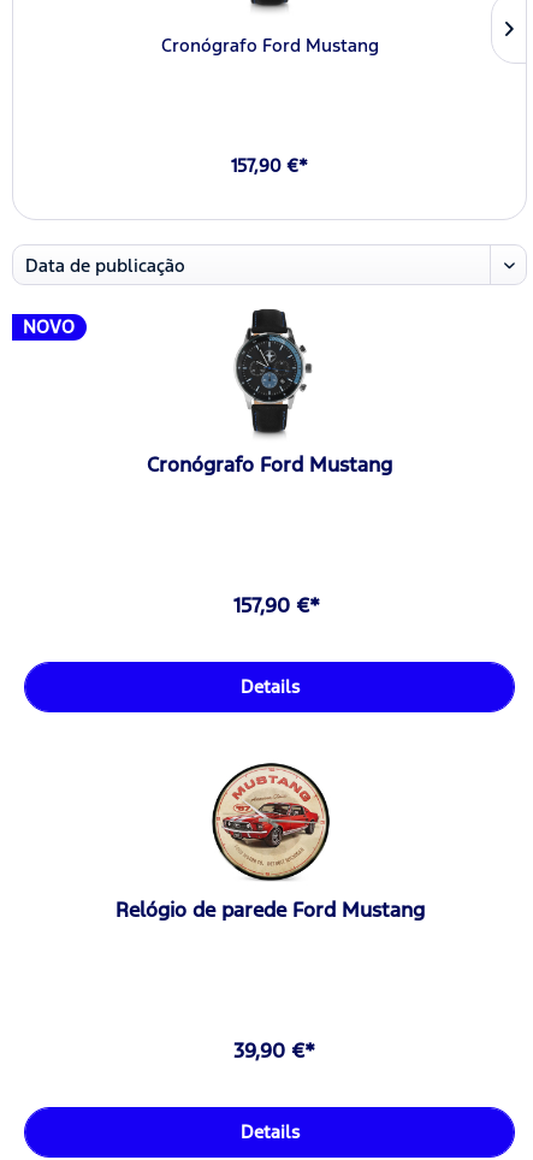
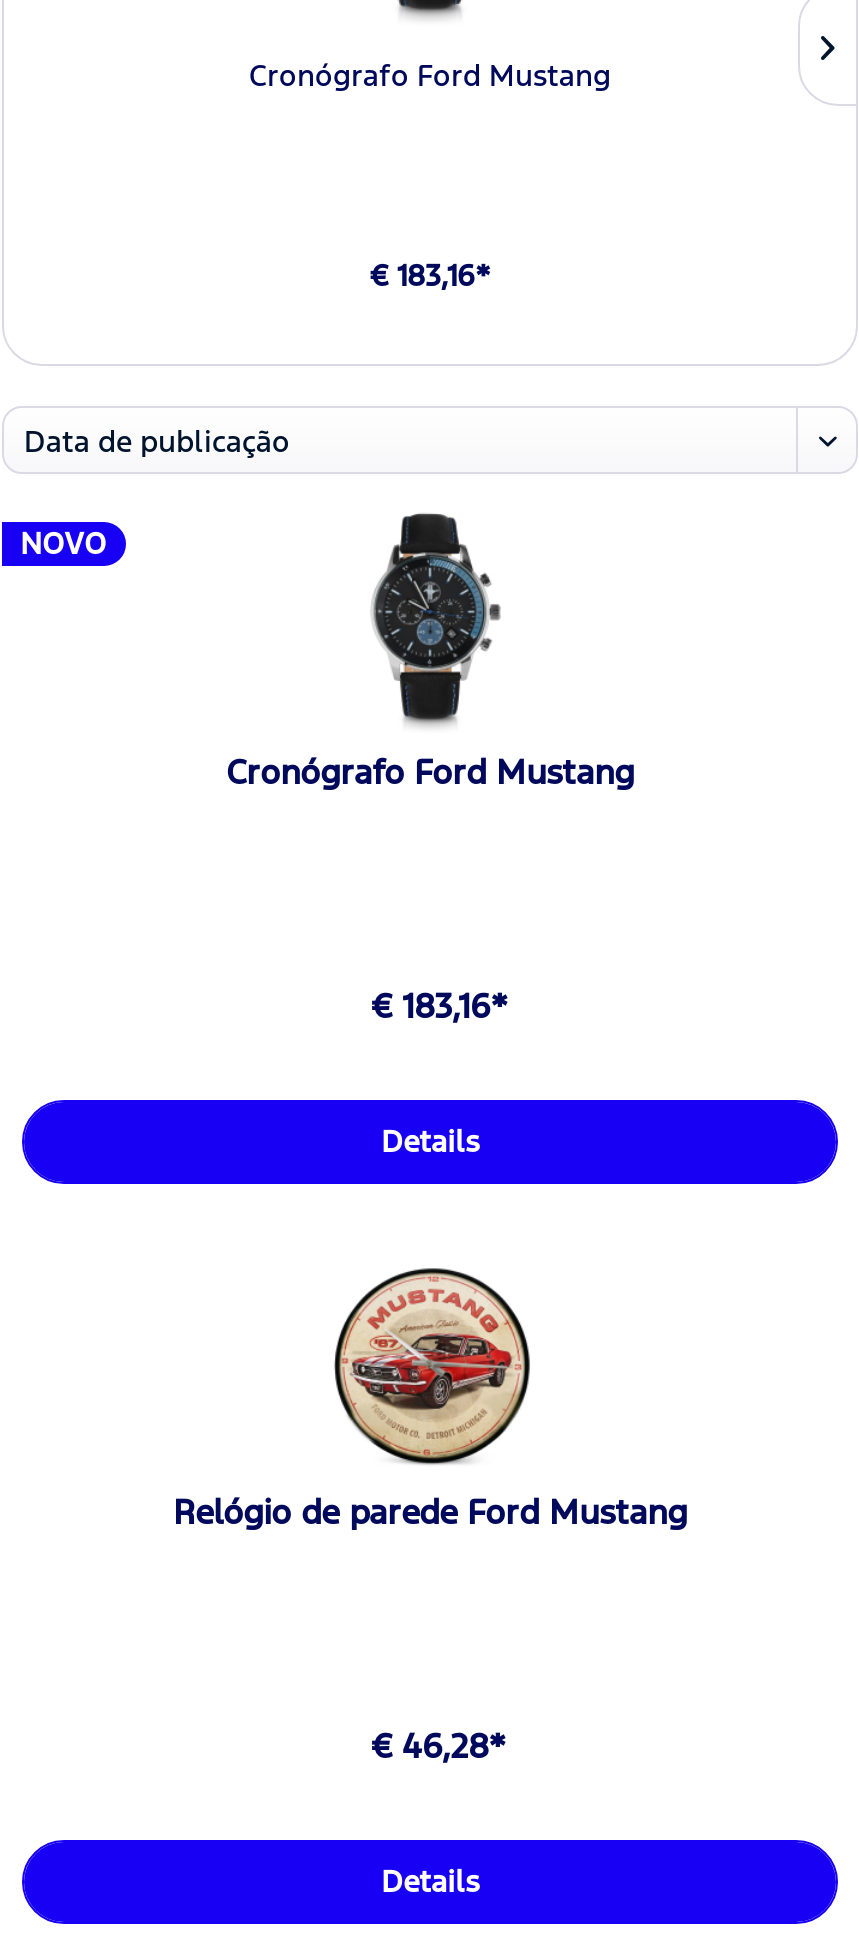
- 157,90 €*
+ € 183,16*

- 157,90 €*
+ € 183,16*

- 39,90 €*
+ € 46,28*
